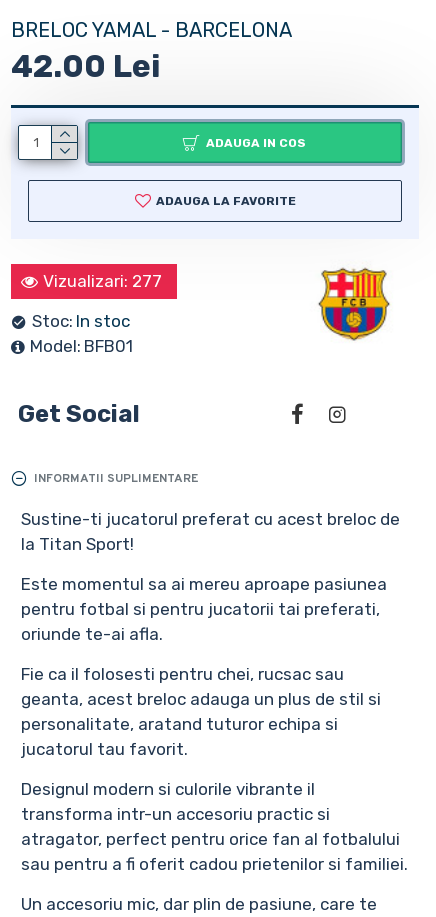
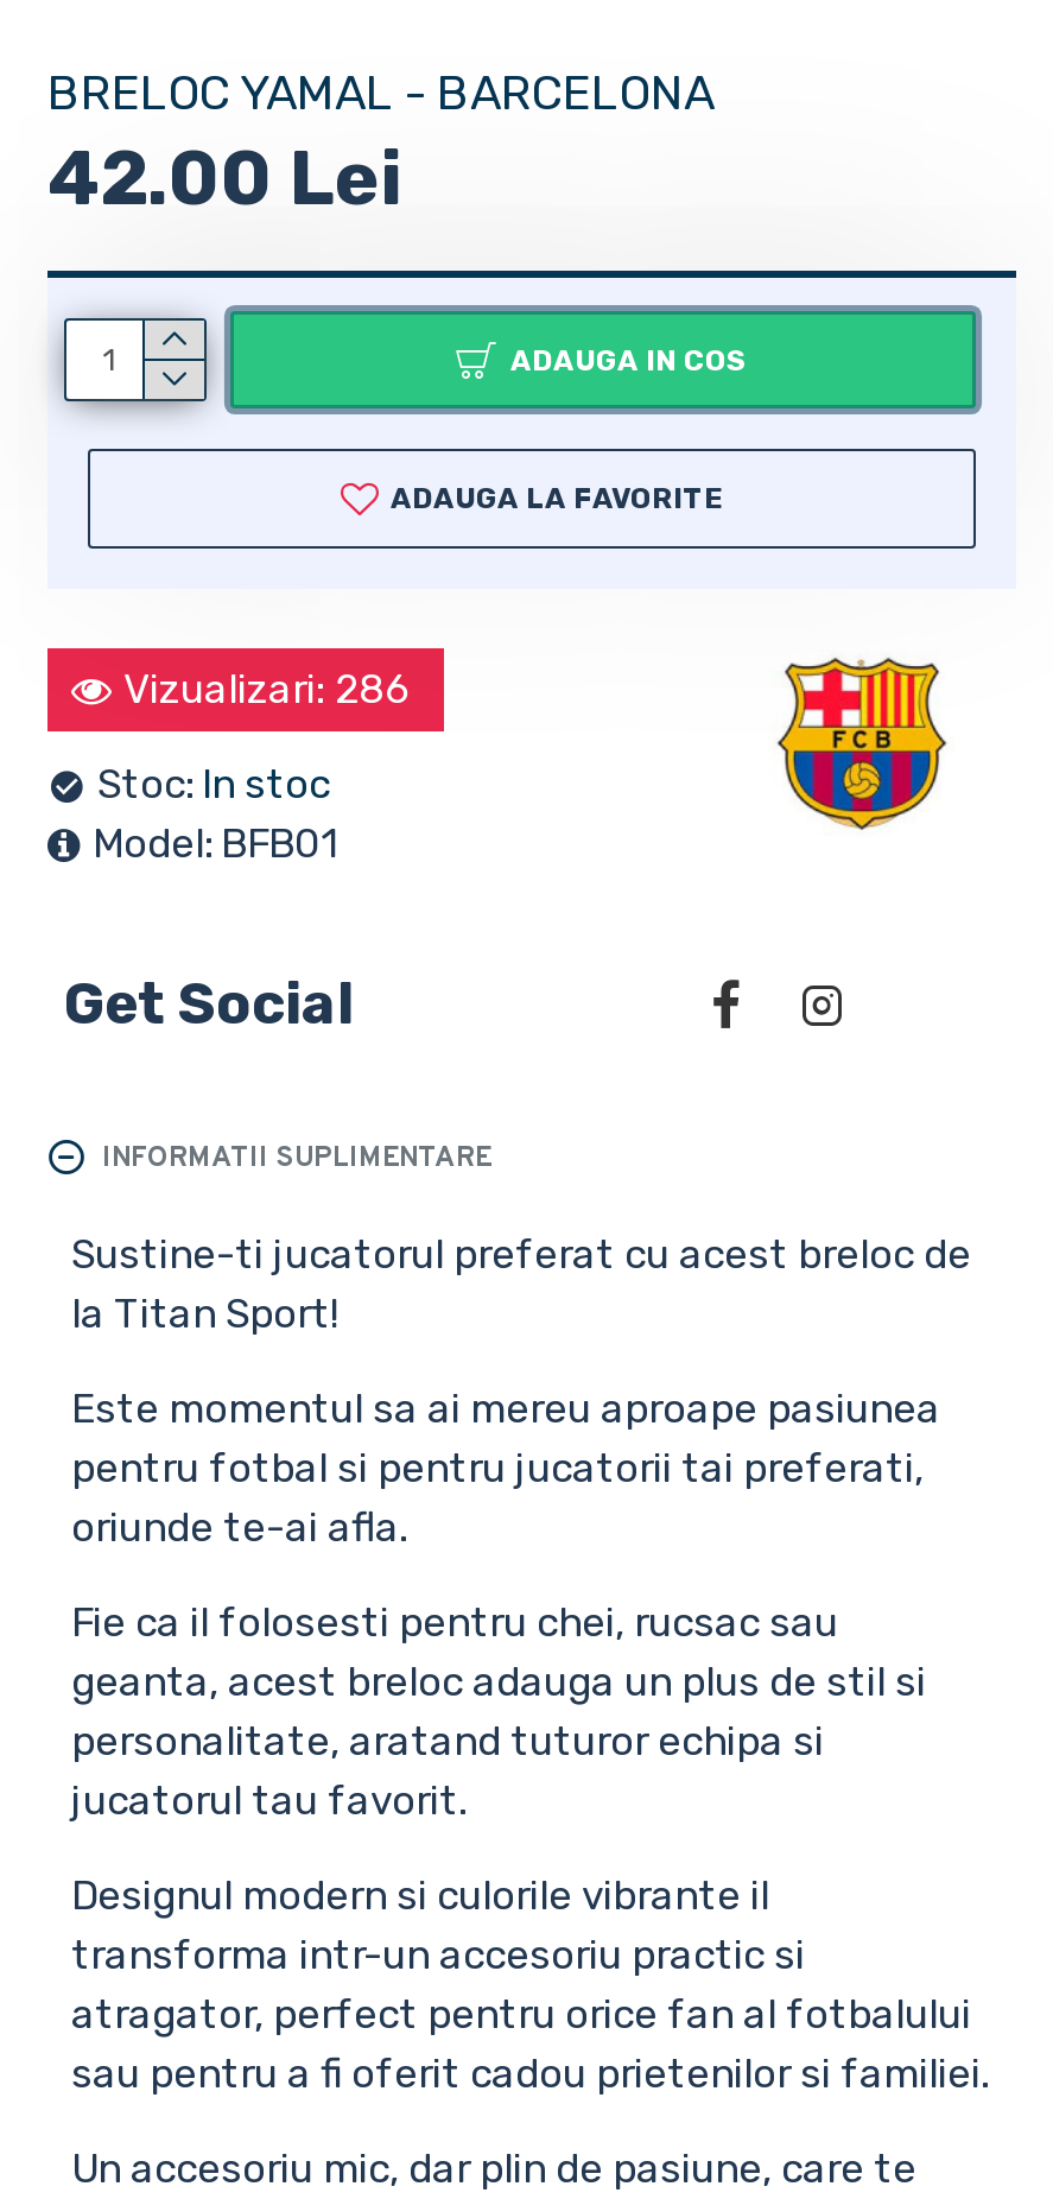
- Vizualizari: 277
+ Vizualizari: 286
